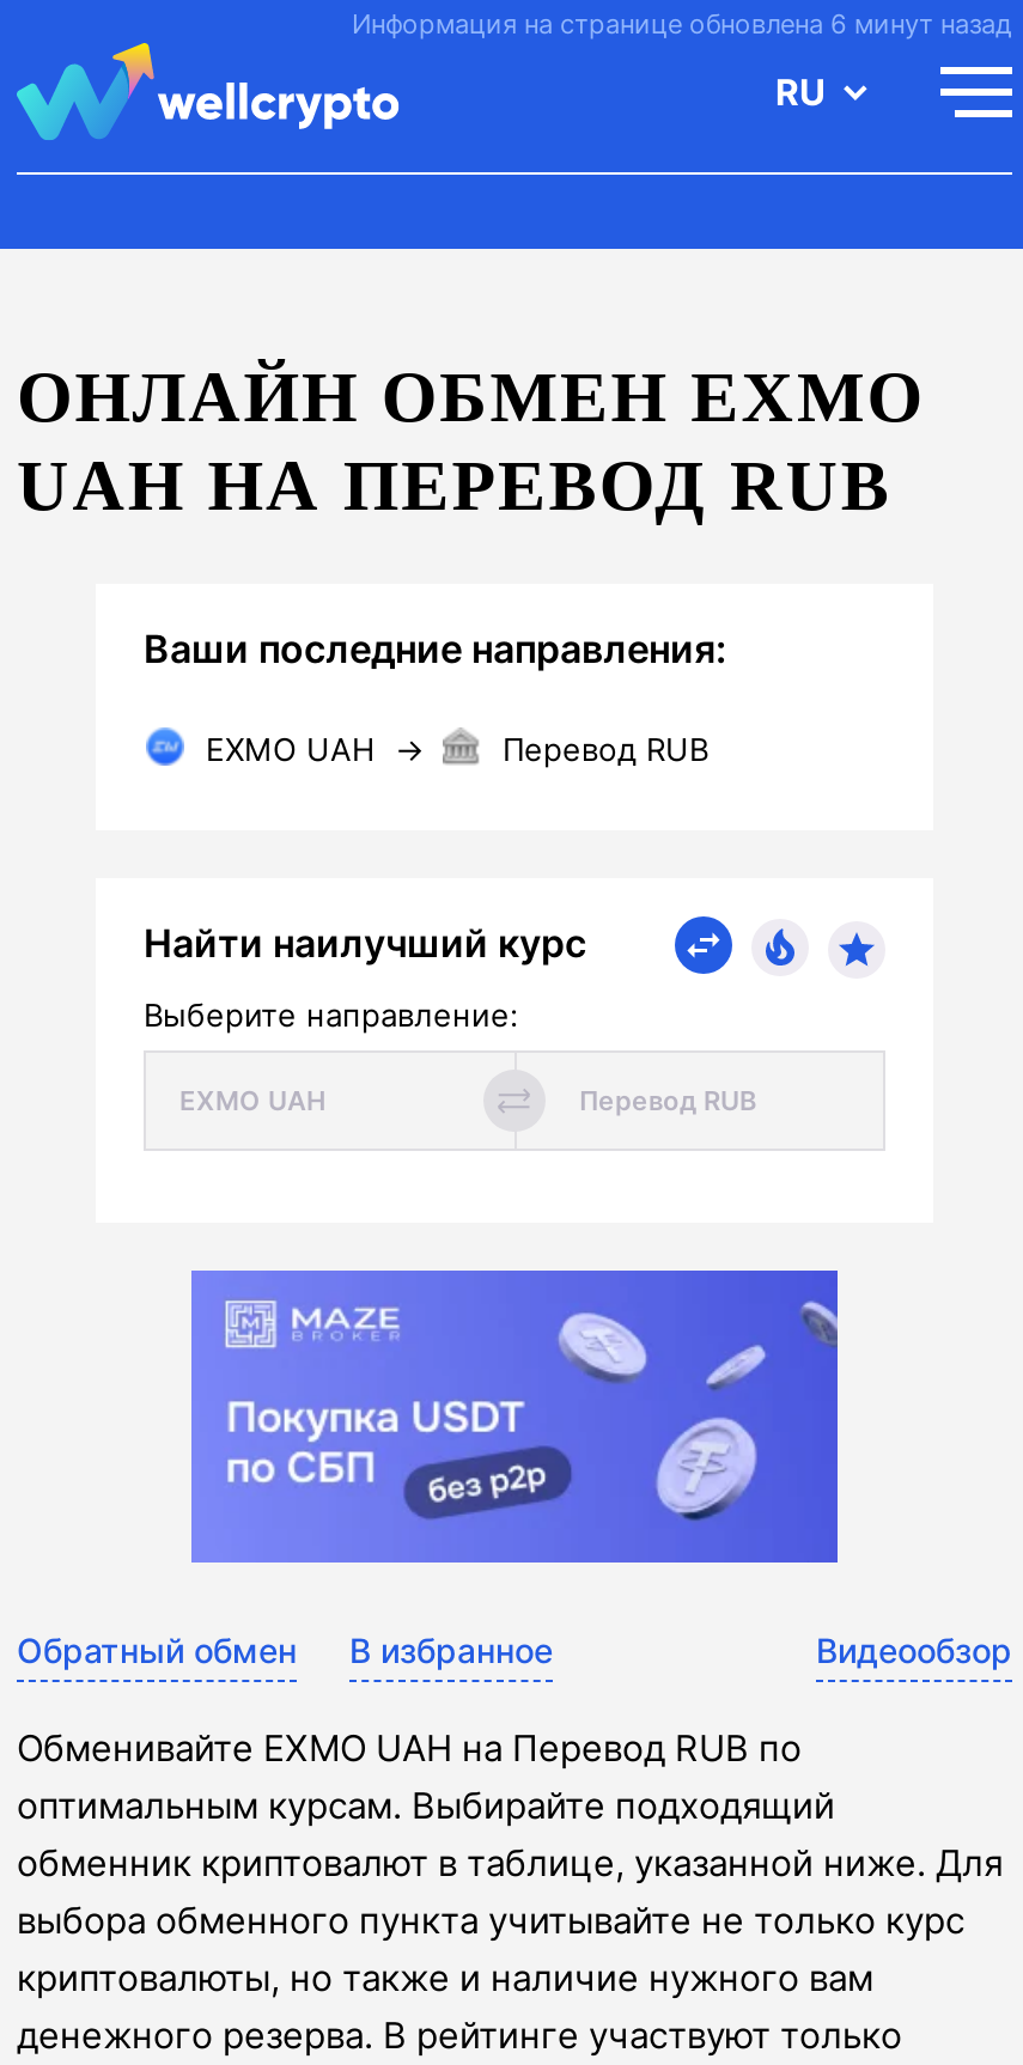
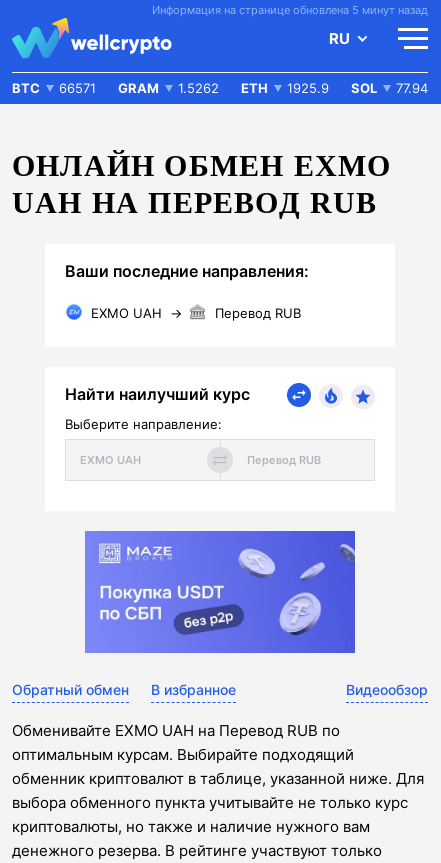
- Информация на странице обновлена 6 минут назад
+ Информация на странице обновлена 5 минут назад

+ BTC
+ 66571
+ GRAM
+ 1.5262
+ ETH
+ 1925.9
+ SOL
+ 77.94
